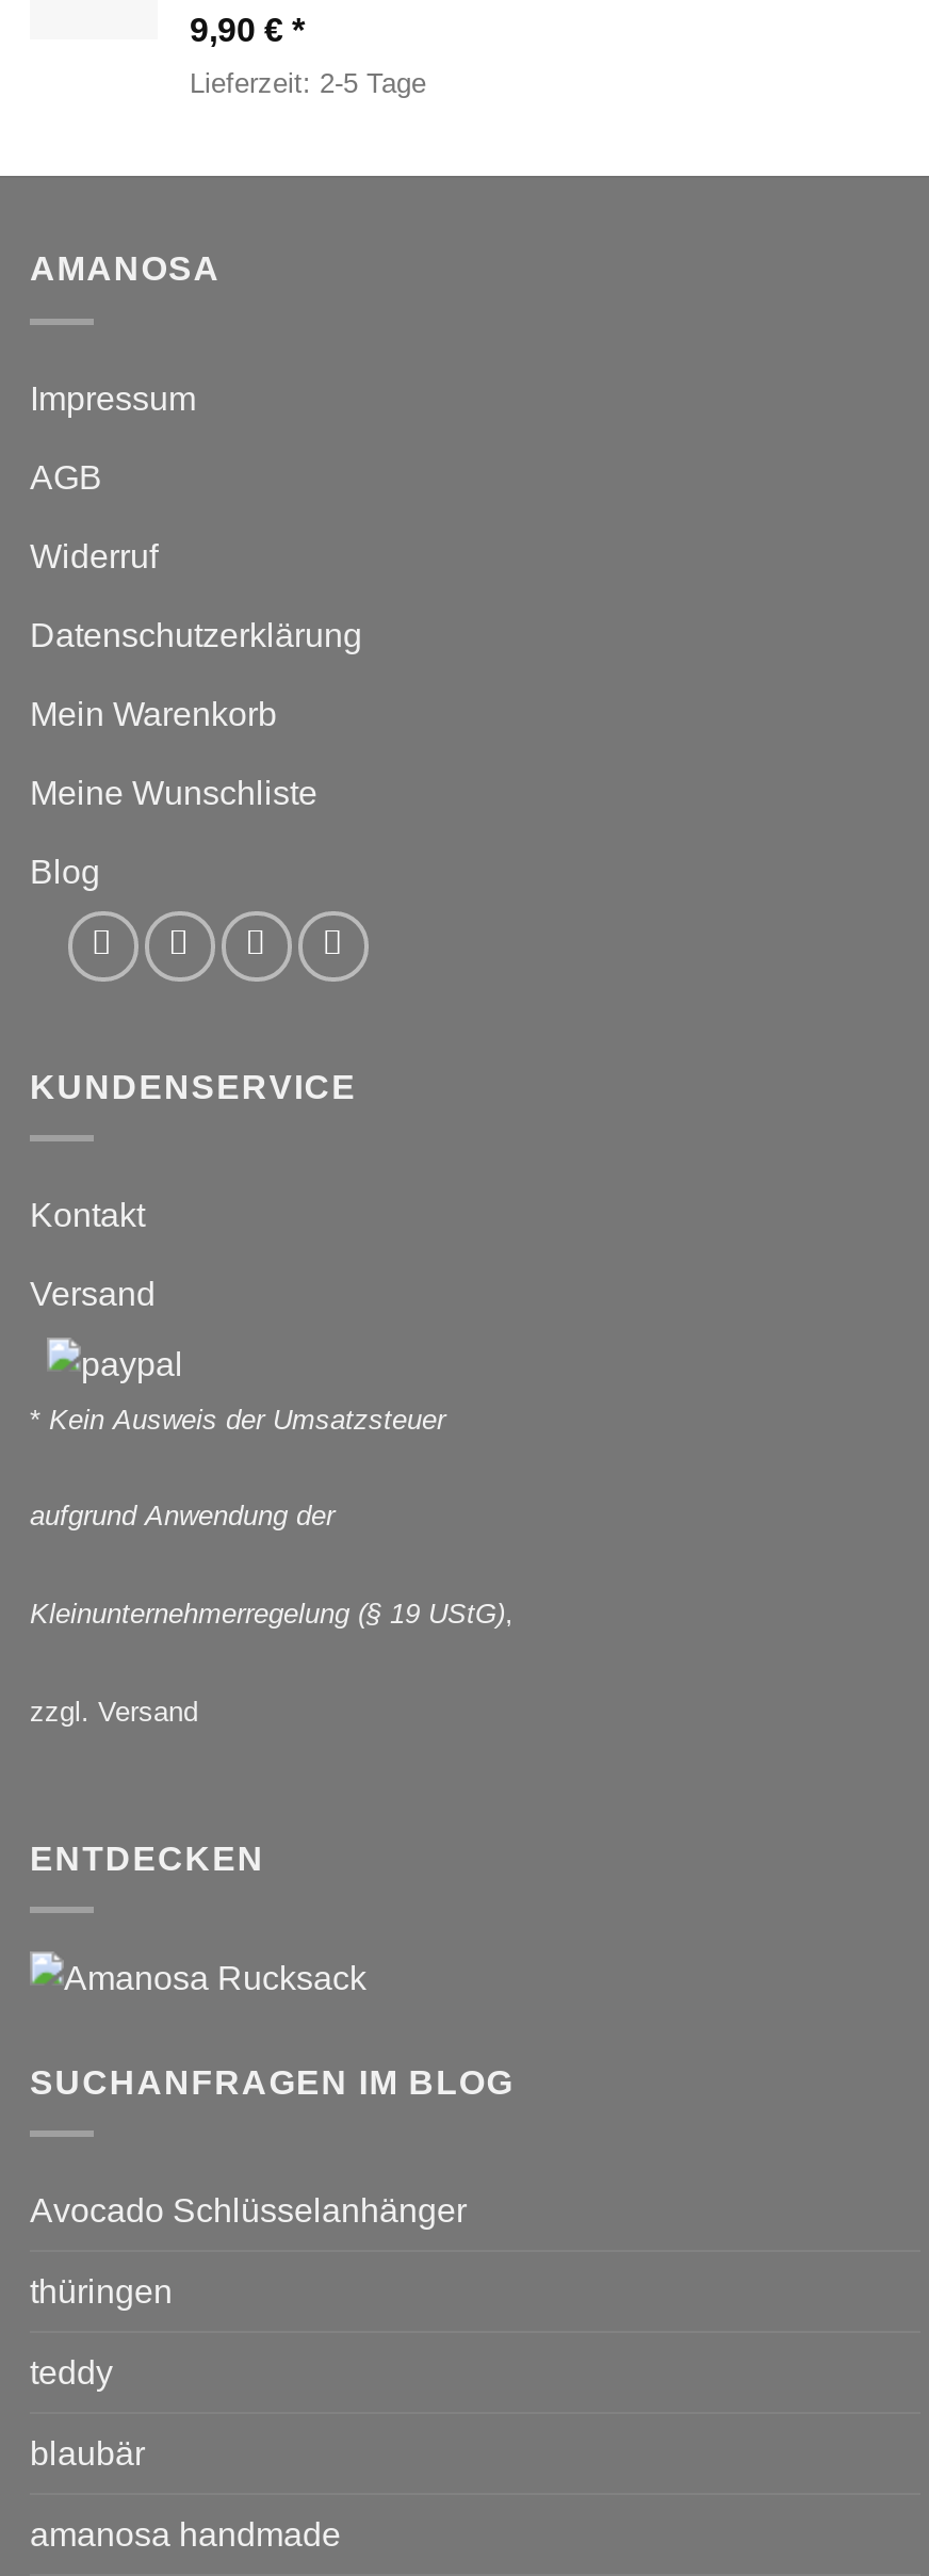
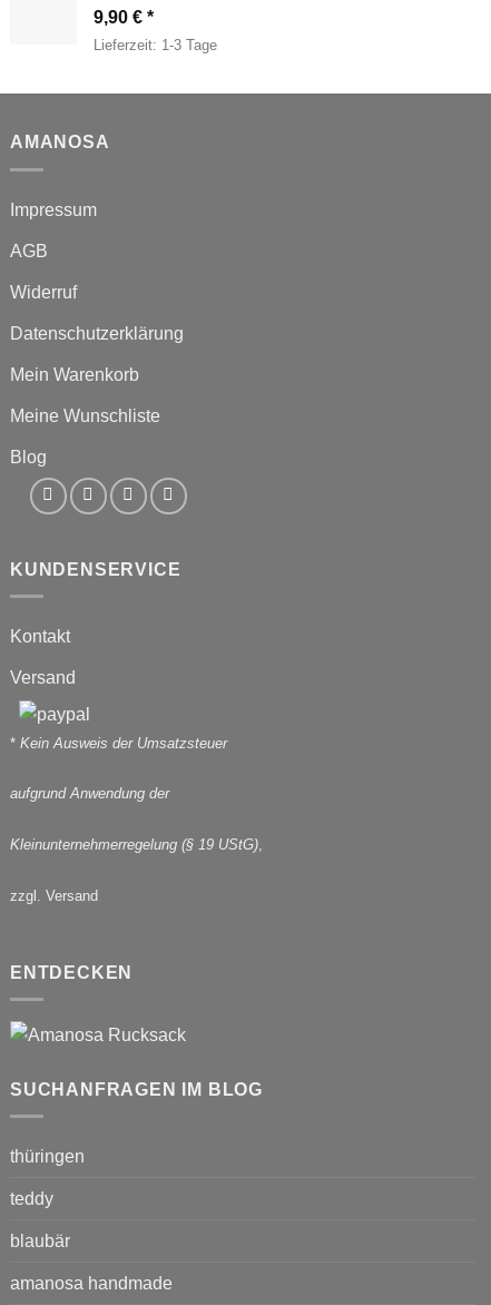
- Lieferzeit: 2-5 Tage
+ Lieferzeit: 1-3 Tage

- Avocado Schlüsselanhänger
